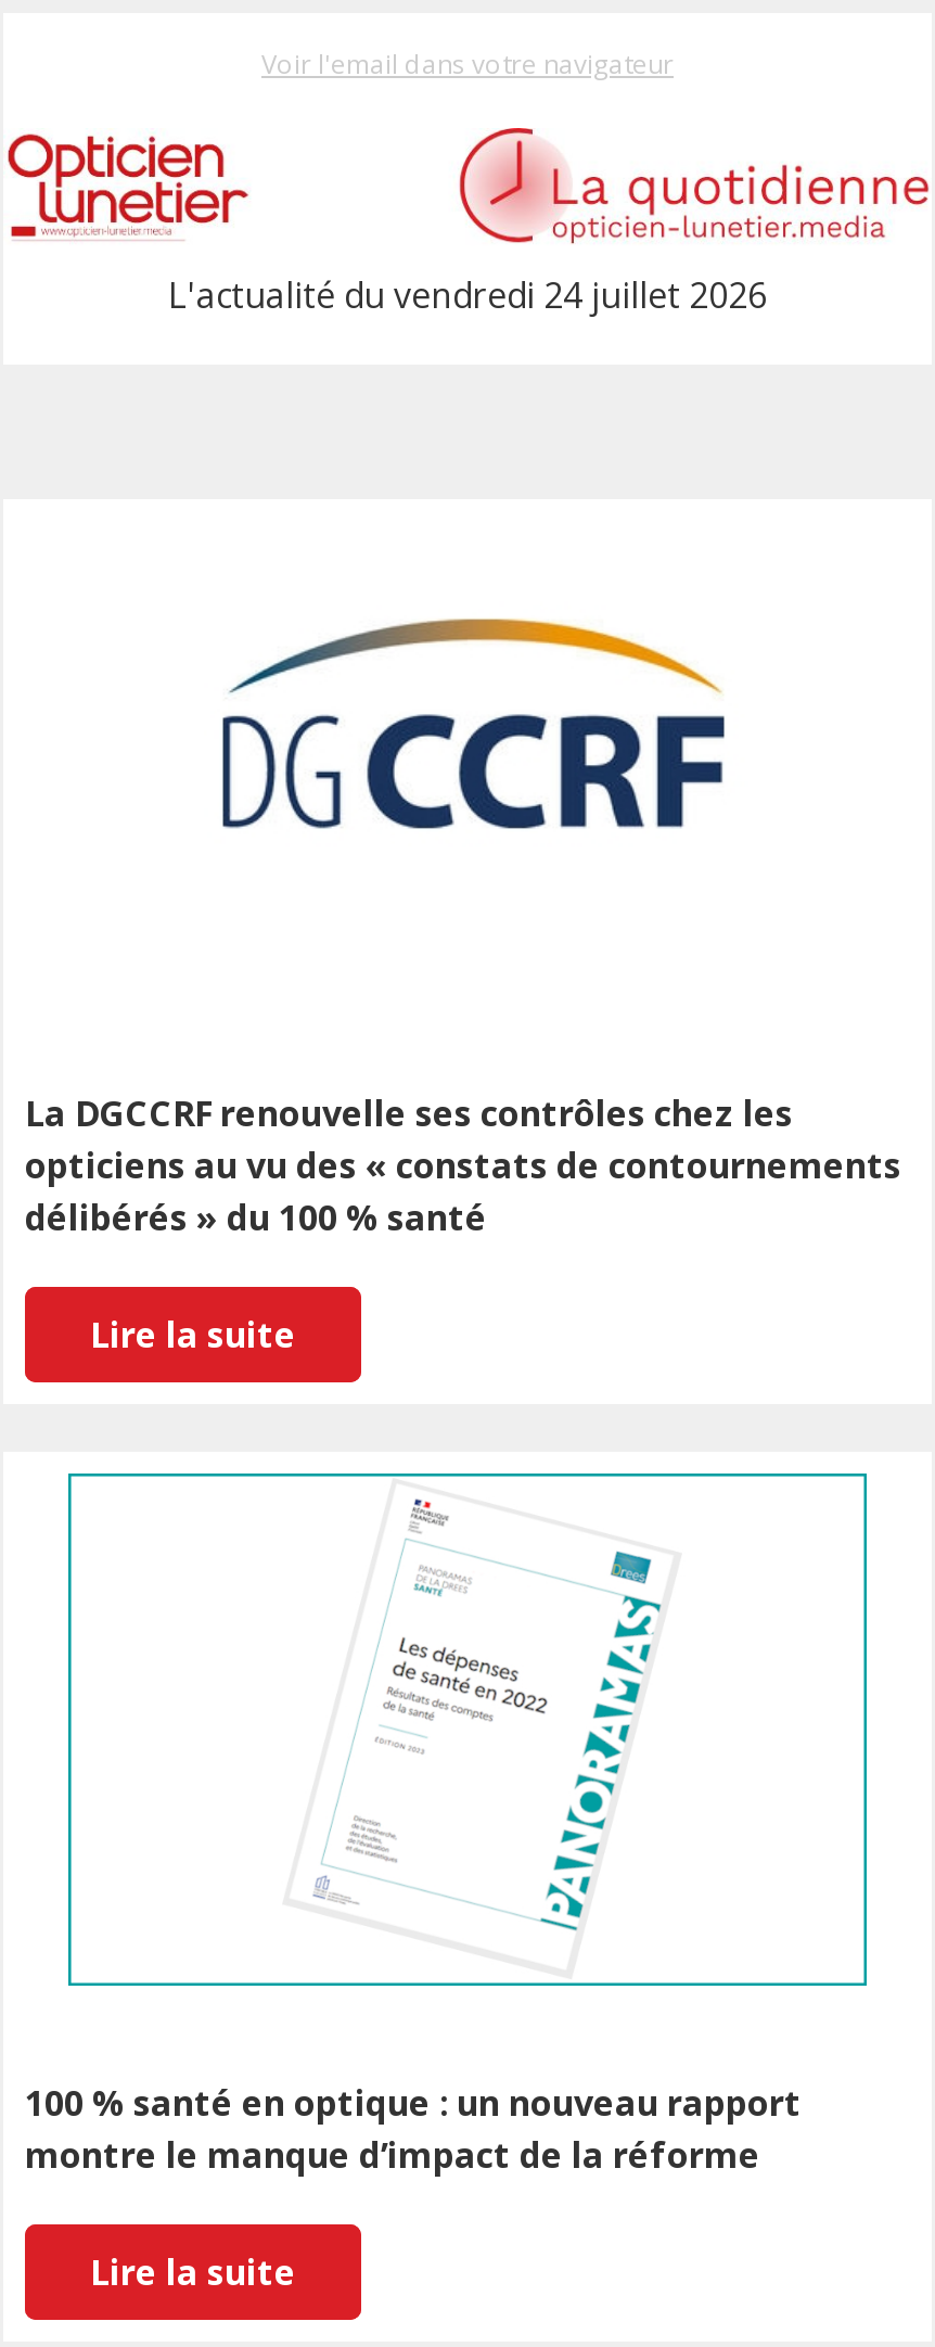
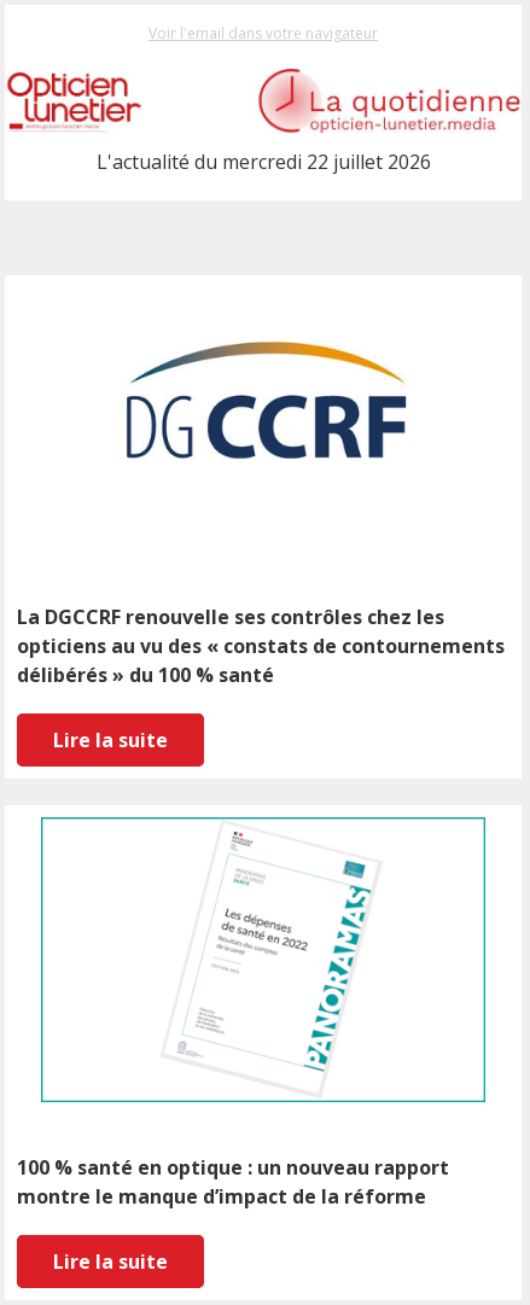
- L'actualité du vendredi 24 juillet 2026
+ L'actualité du mercredi 22 juillet 2026
